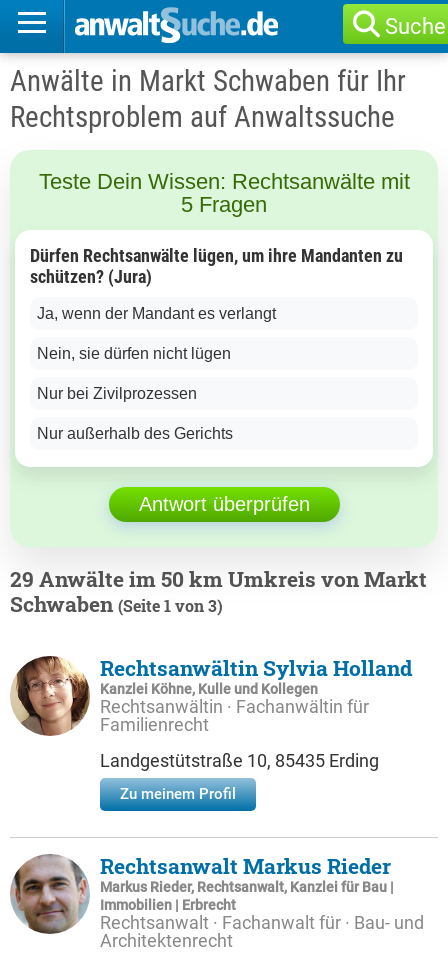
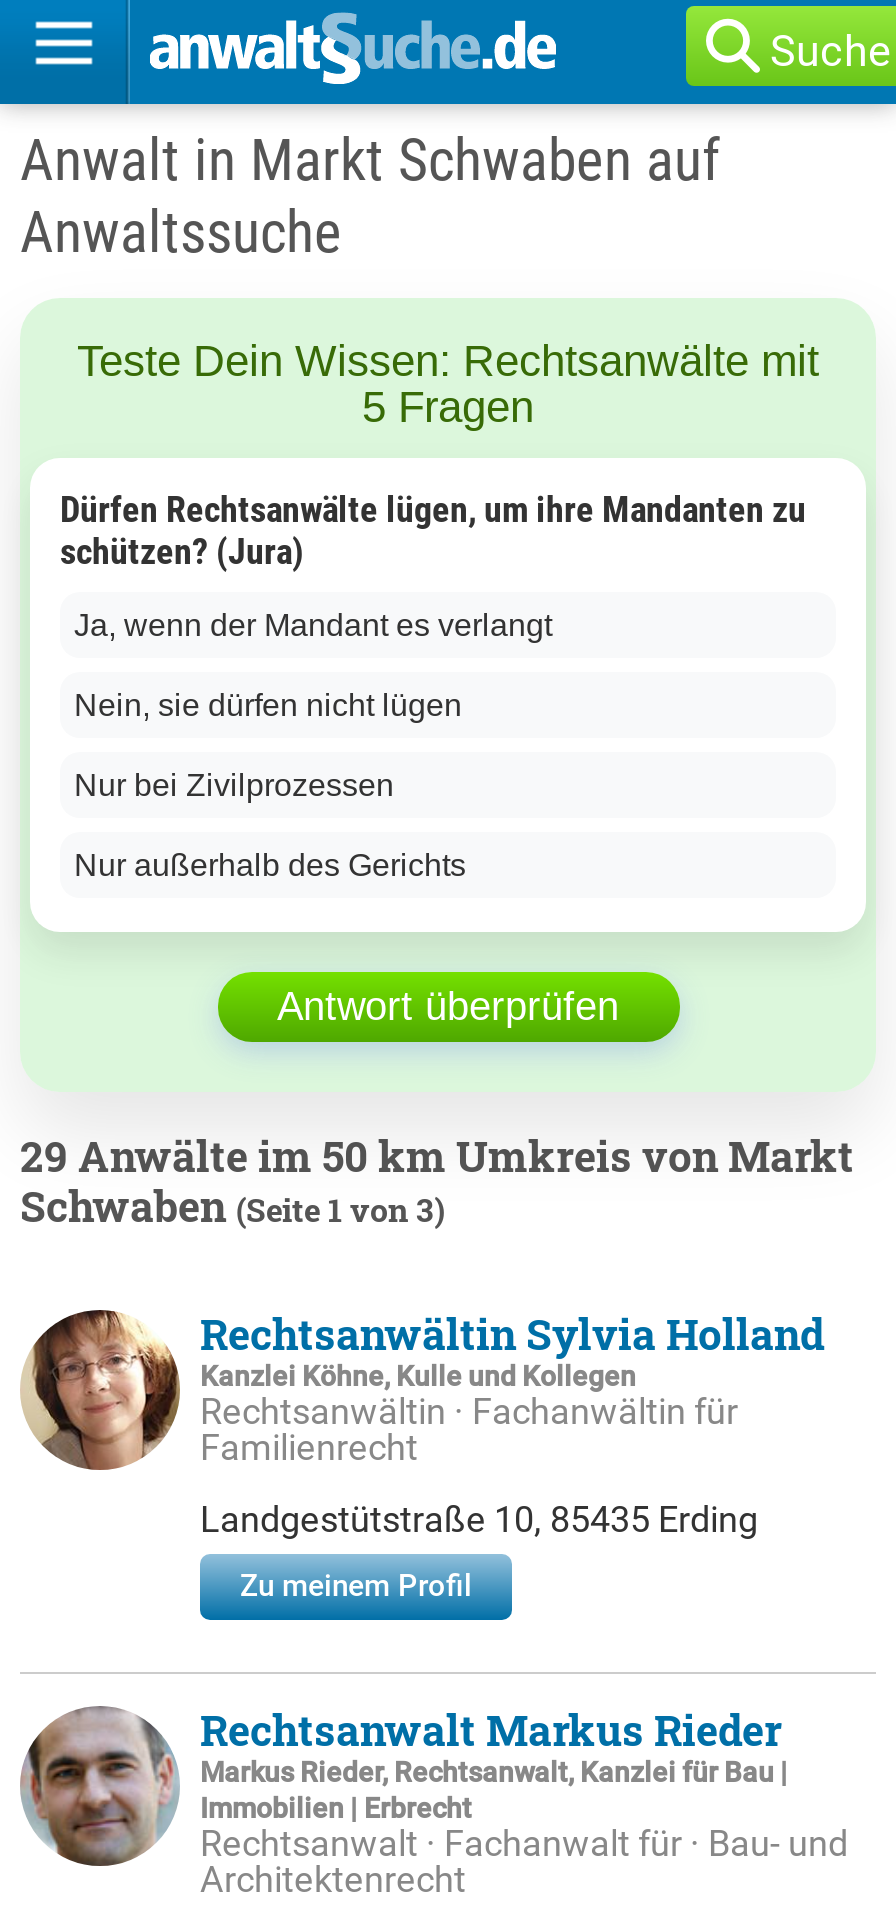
- Anwälte in Markt Schwaben für Ihr
- Rechtsproblem auf Anwaltssuche
+ Anwalt in Markt Schwaben auf
+ Anwaltssuche
